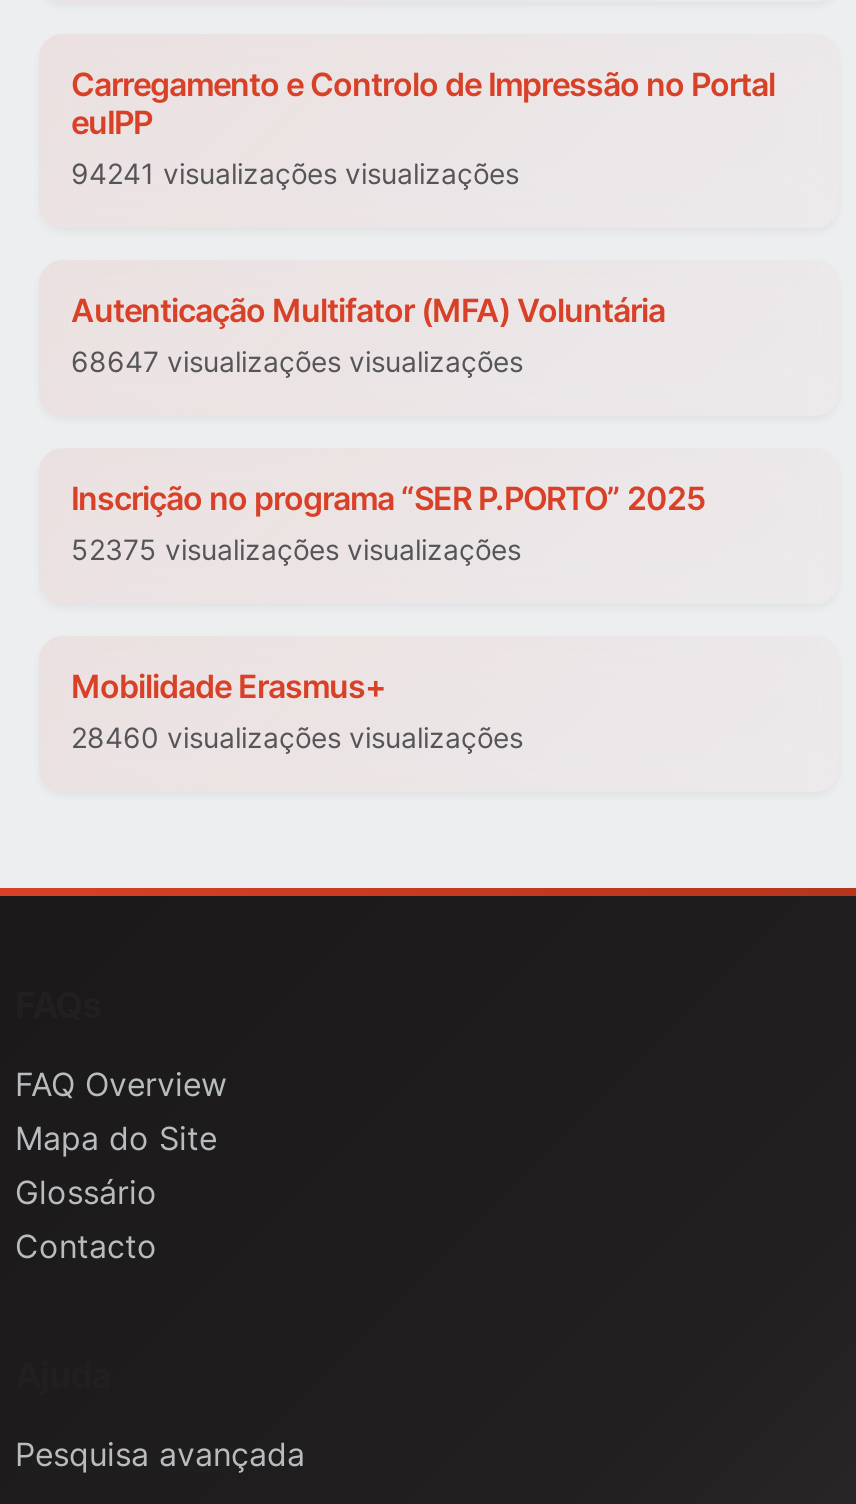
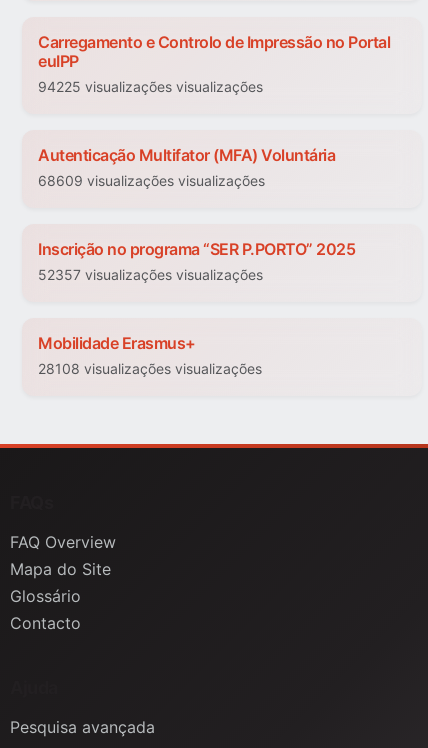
- 94241 visualizações visualizações
+ 94225 visualizações visualizações

- 68647 visualizações visualizações
+ 68609 visualizações visualizações

- 52375 visualizações visualizações
+ 52357 visualizações visualizações

- 28460 visualizações visualizações
+ 28108 visualizações visualizações
